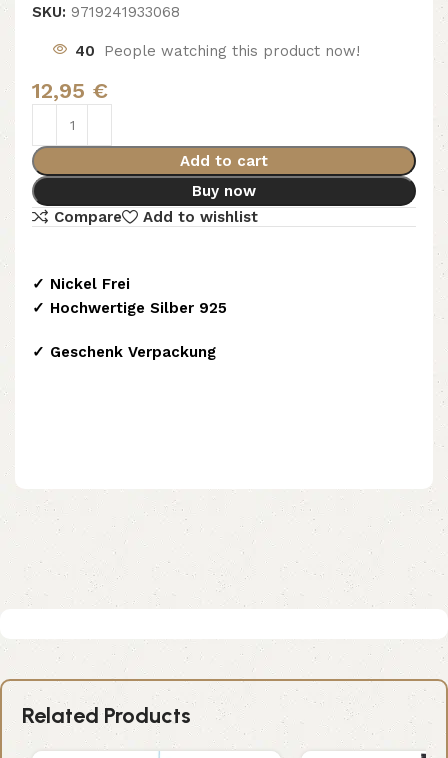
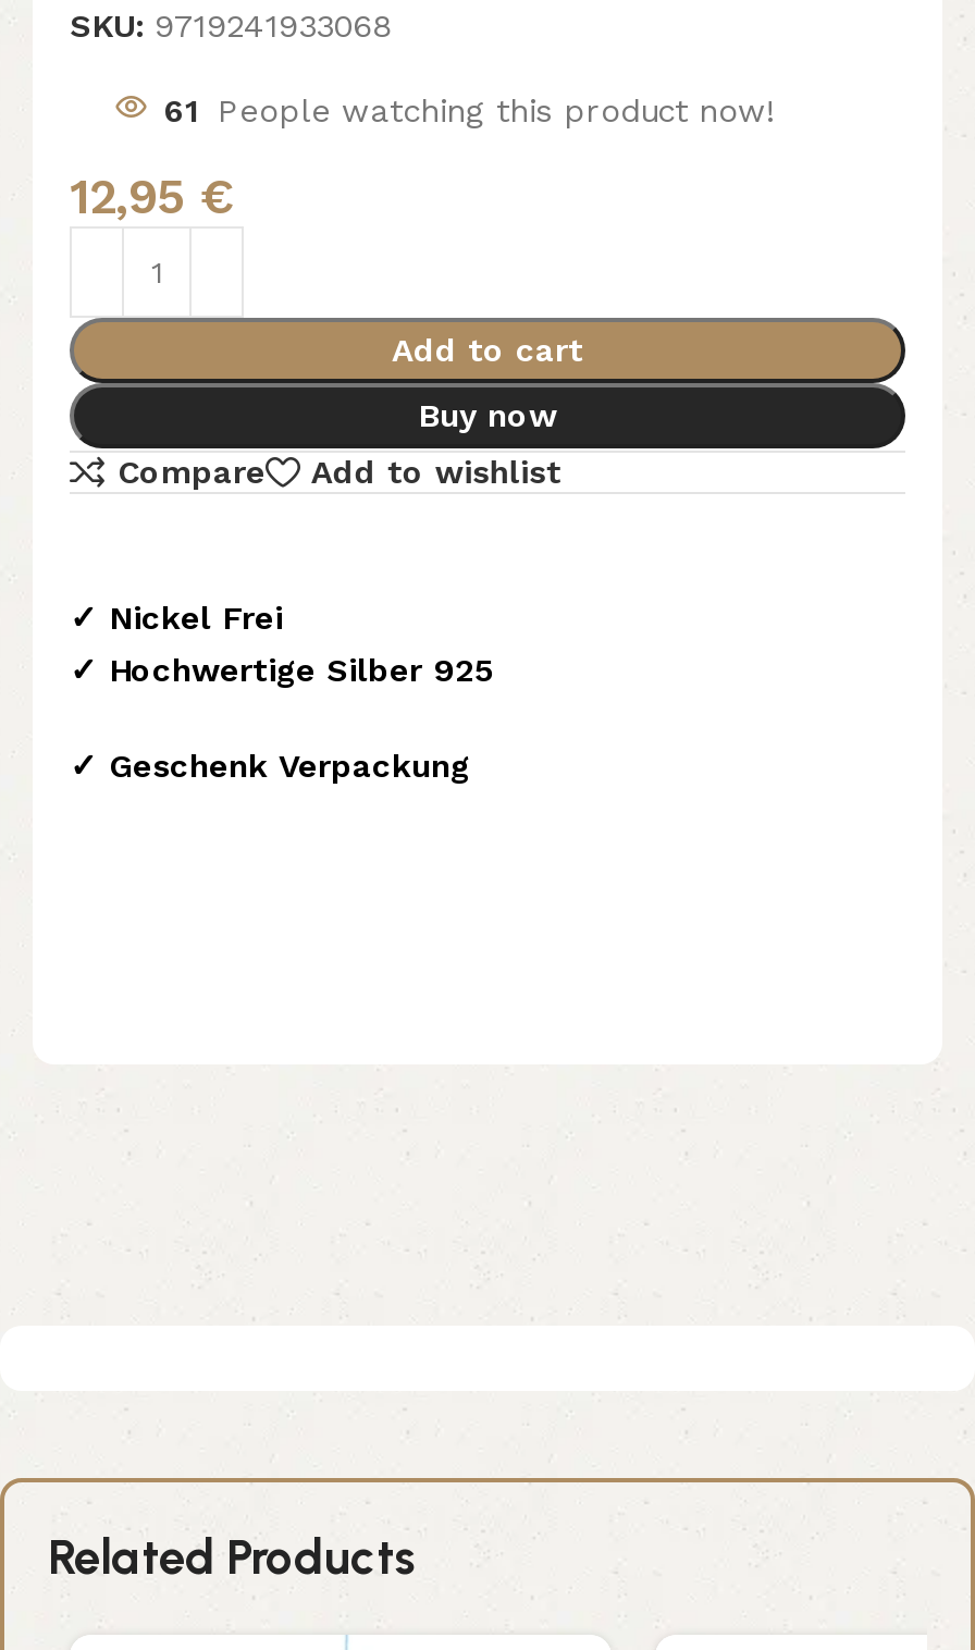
- 40 People watching this product now!
+ 61 People watching this product now!
